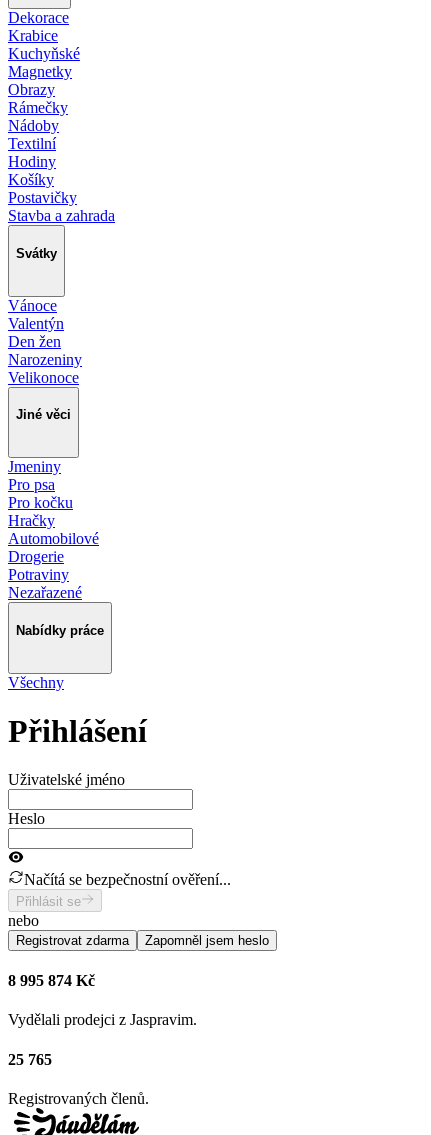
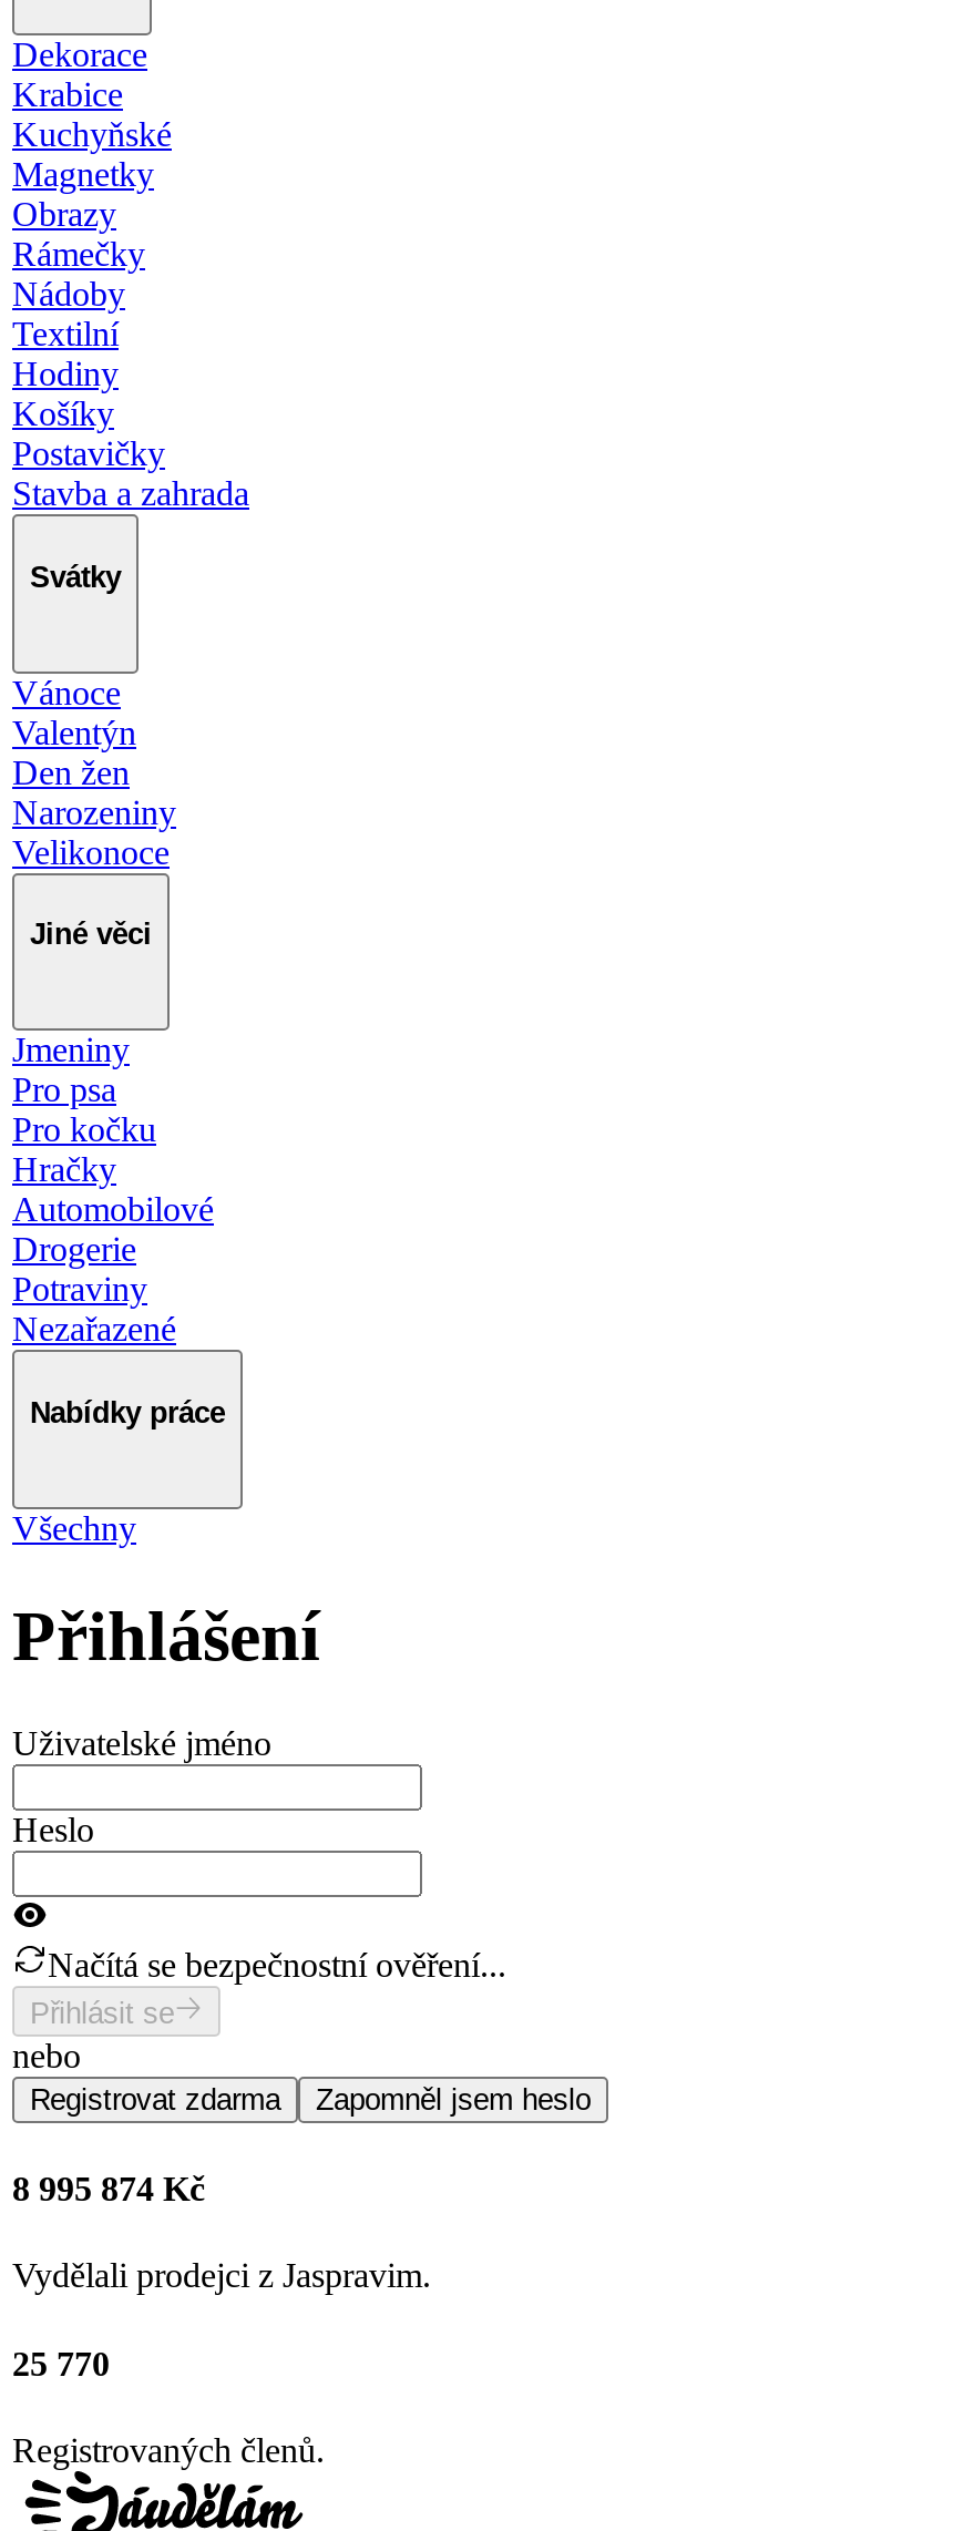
- 25 765
+ 25 770
